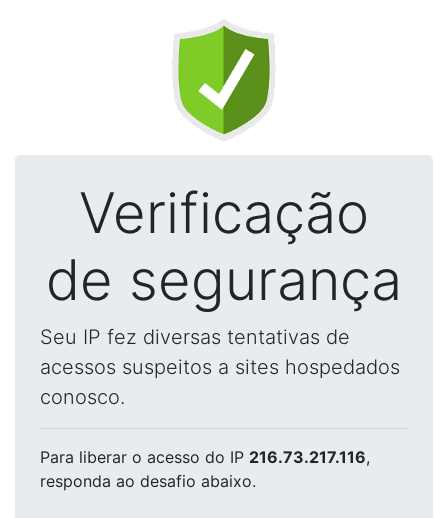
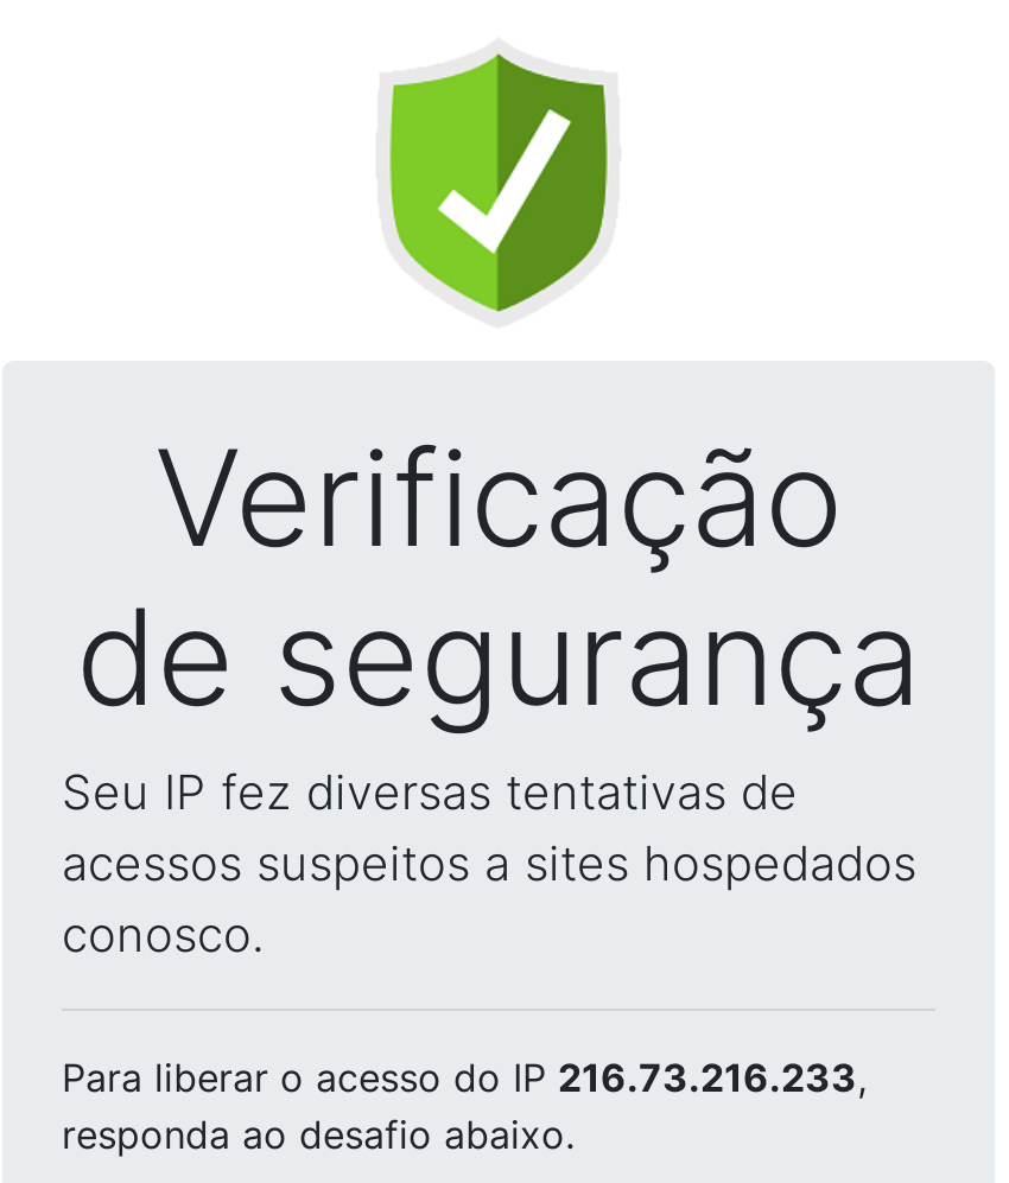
- Para liberar o acesso do IP 216.73.217.116,
+ Para liberar o acesso do IP 216.73.216.233,
